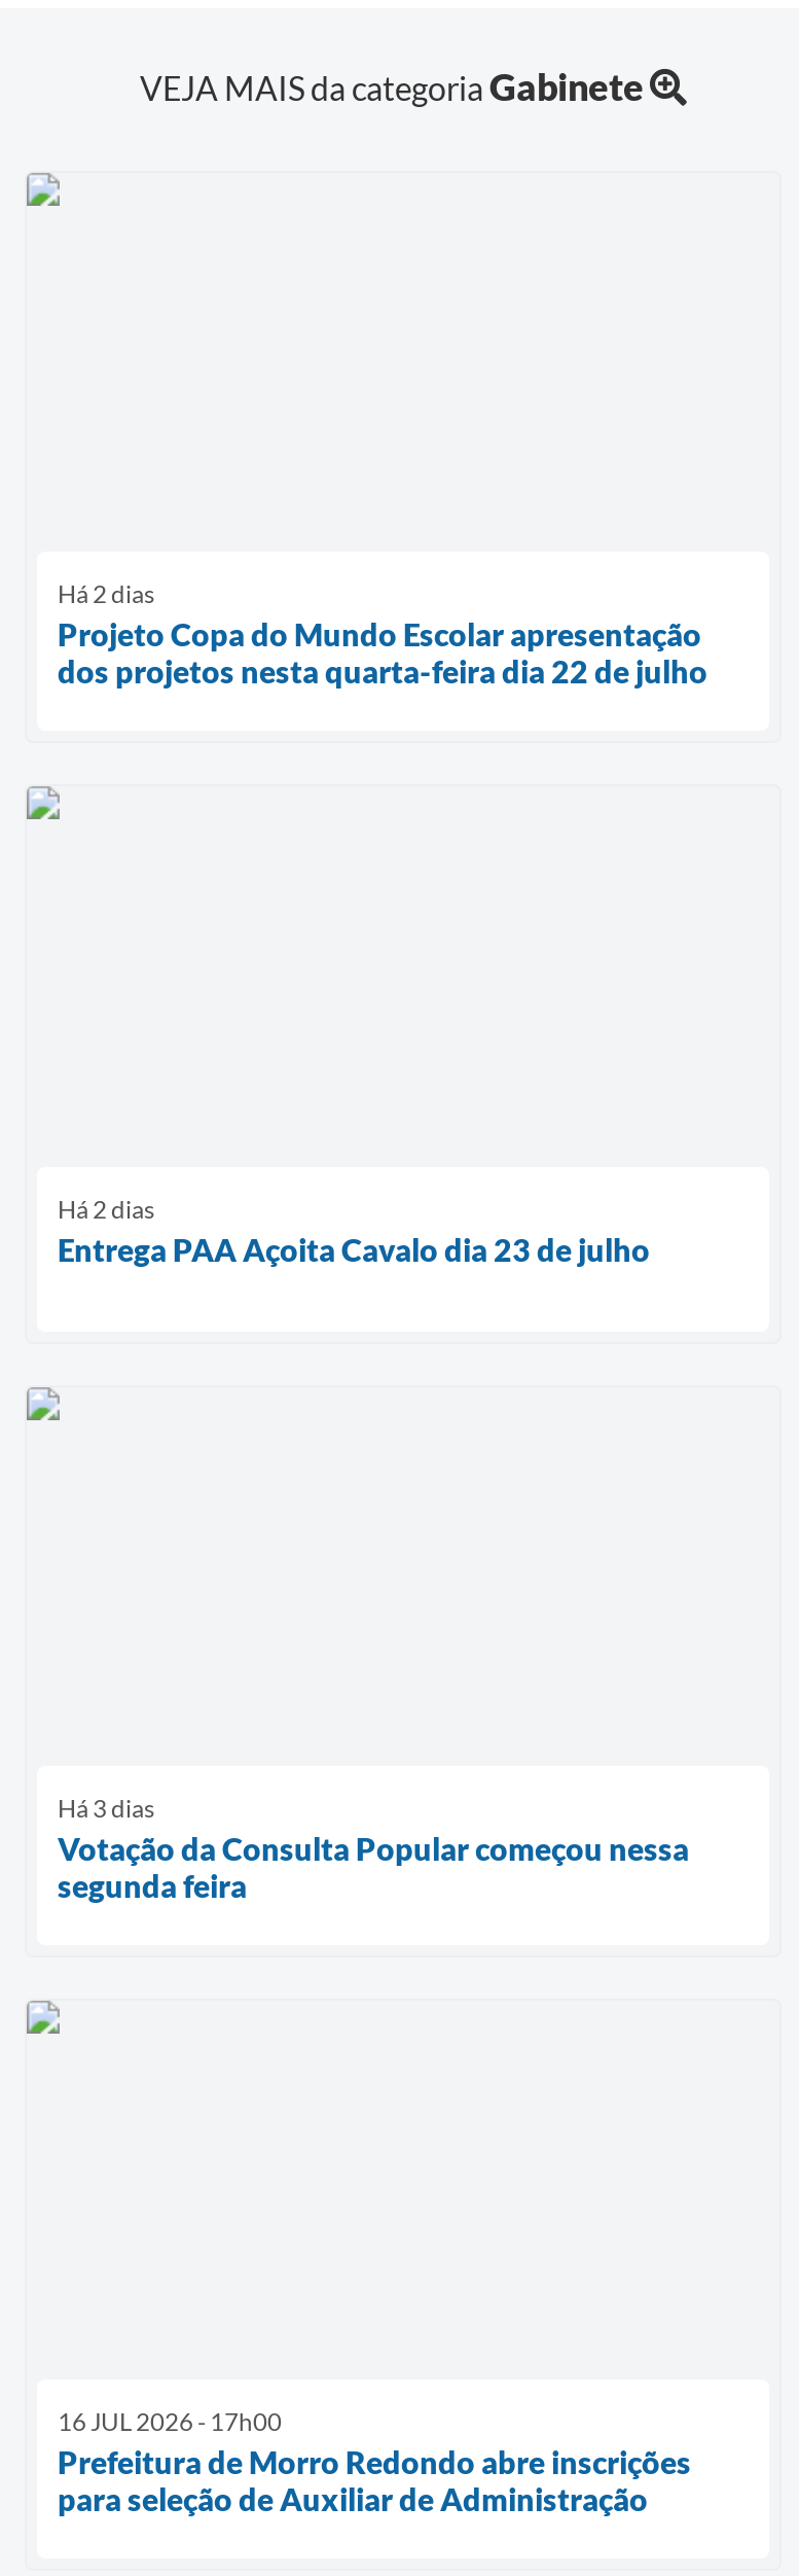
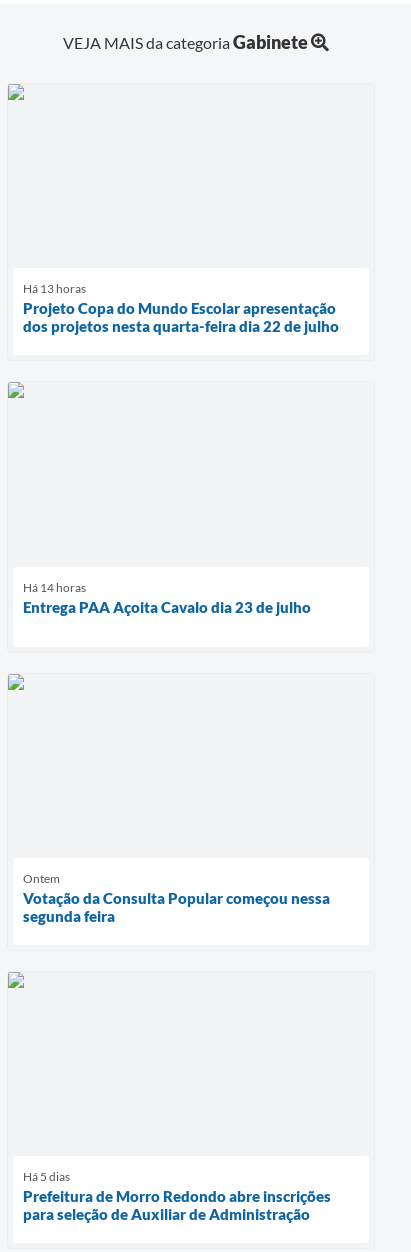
- Há 2 dias
+ Há 13 horas

- Há 2 dias
+ Há 14 horas

- Há 3 dias
+ Ontem

- 16 JUL 2026 - 17h00
+ Há 5 dias
